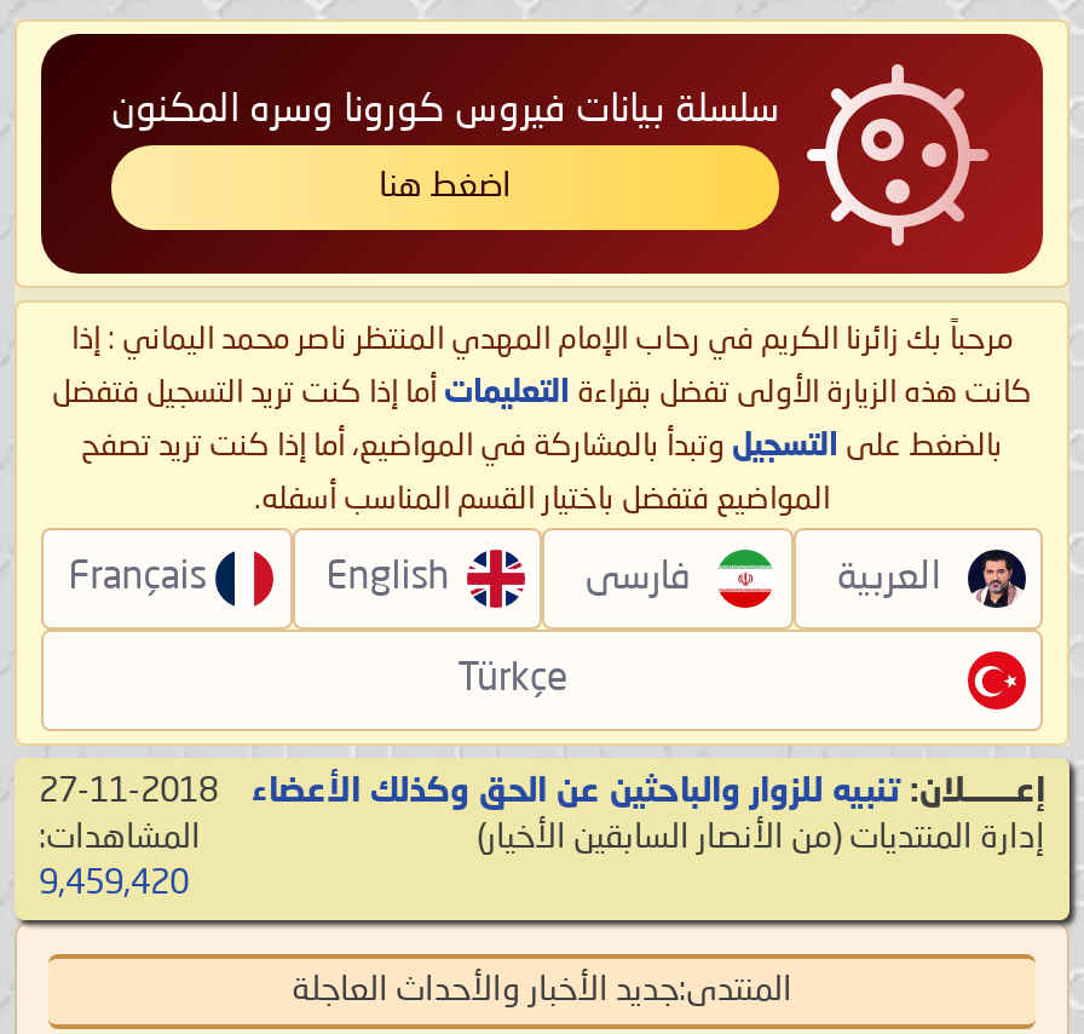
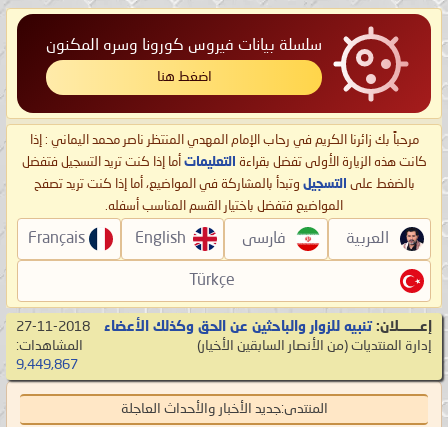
- 9,459,420
+ 9,449,867
